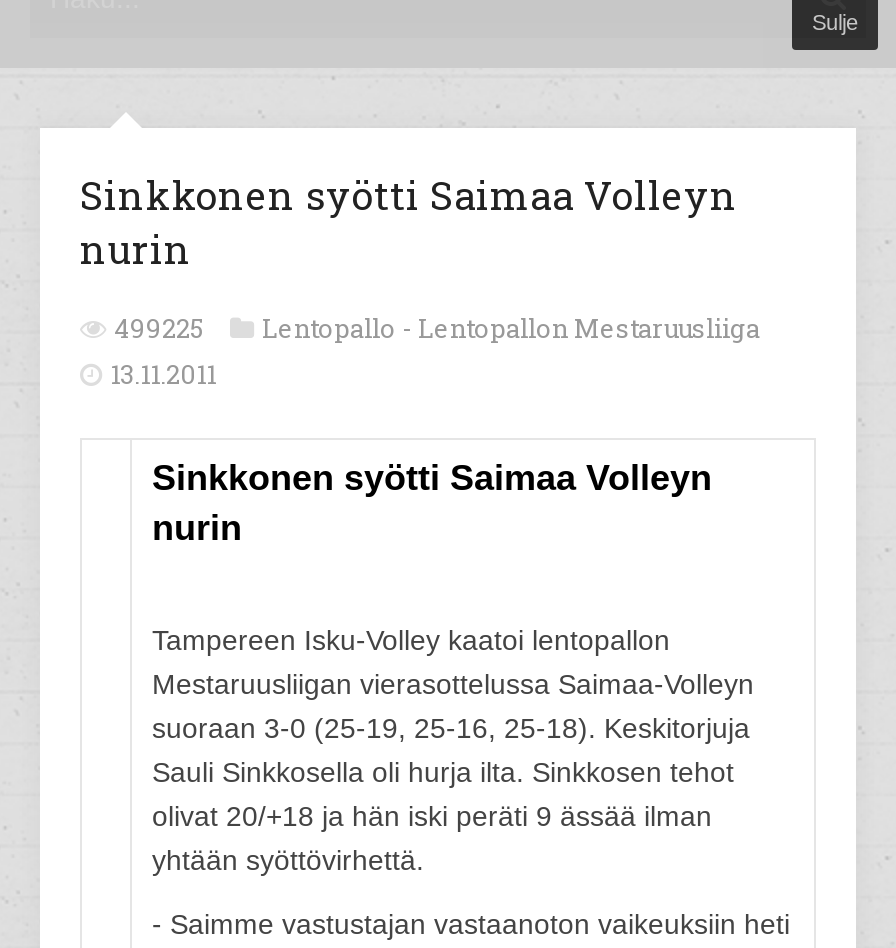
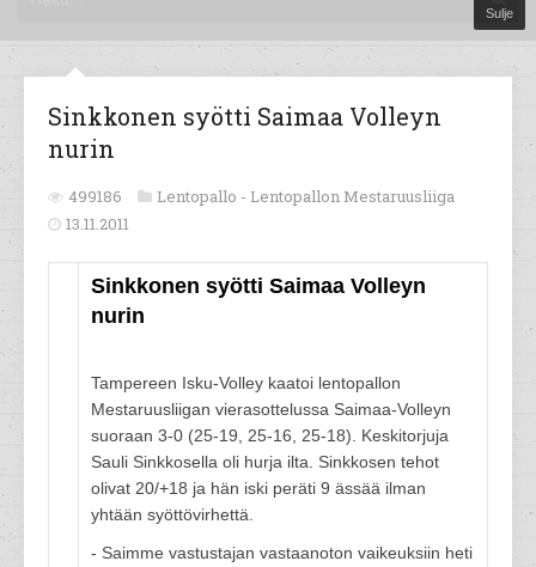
- 499225 Lentopallo - Lentopallon Mestaruusliiga
+ 499186 Lentopallo - Lentopallon Mestaruusliiga
